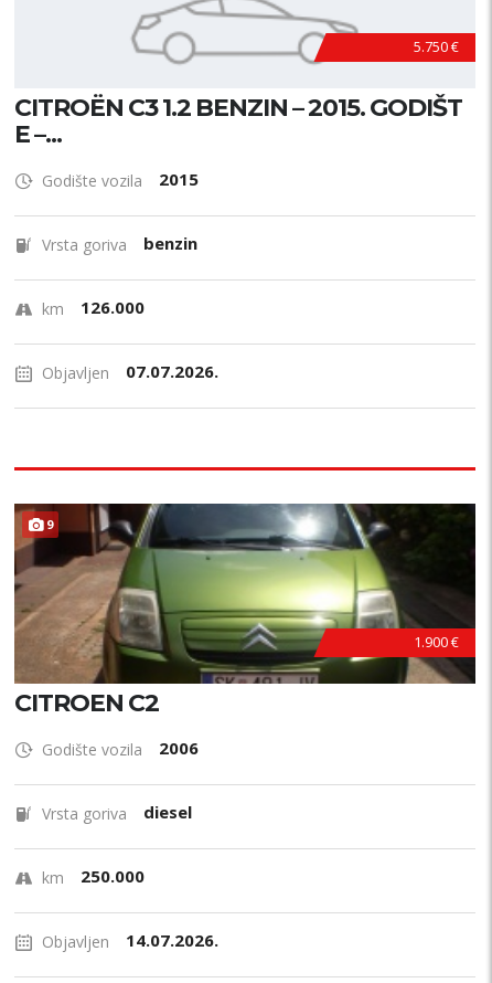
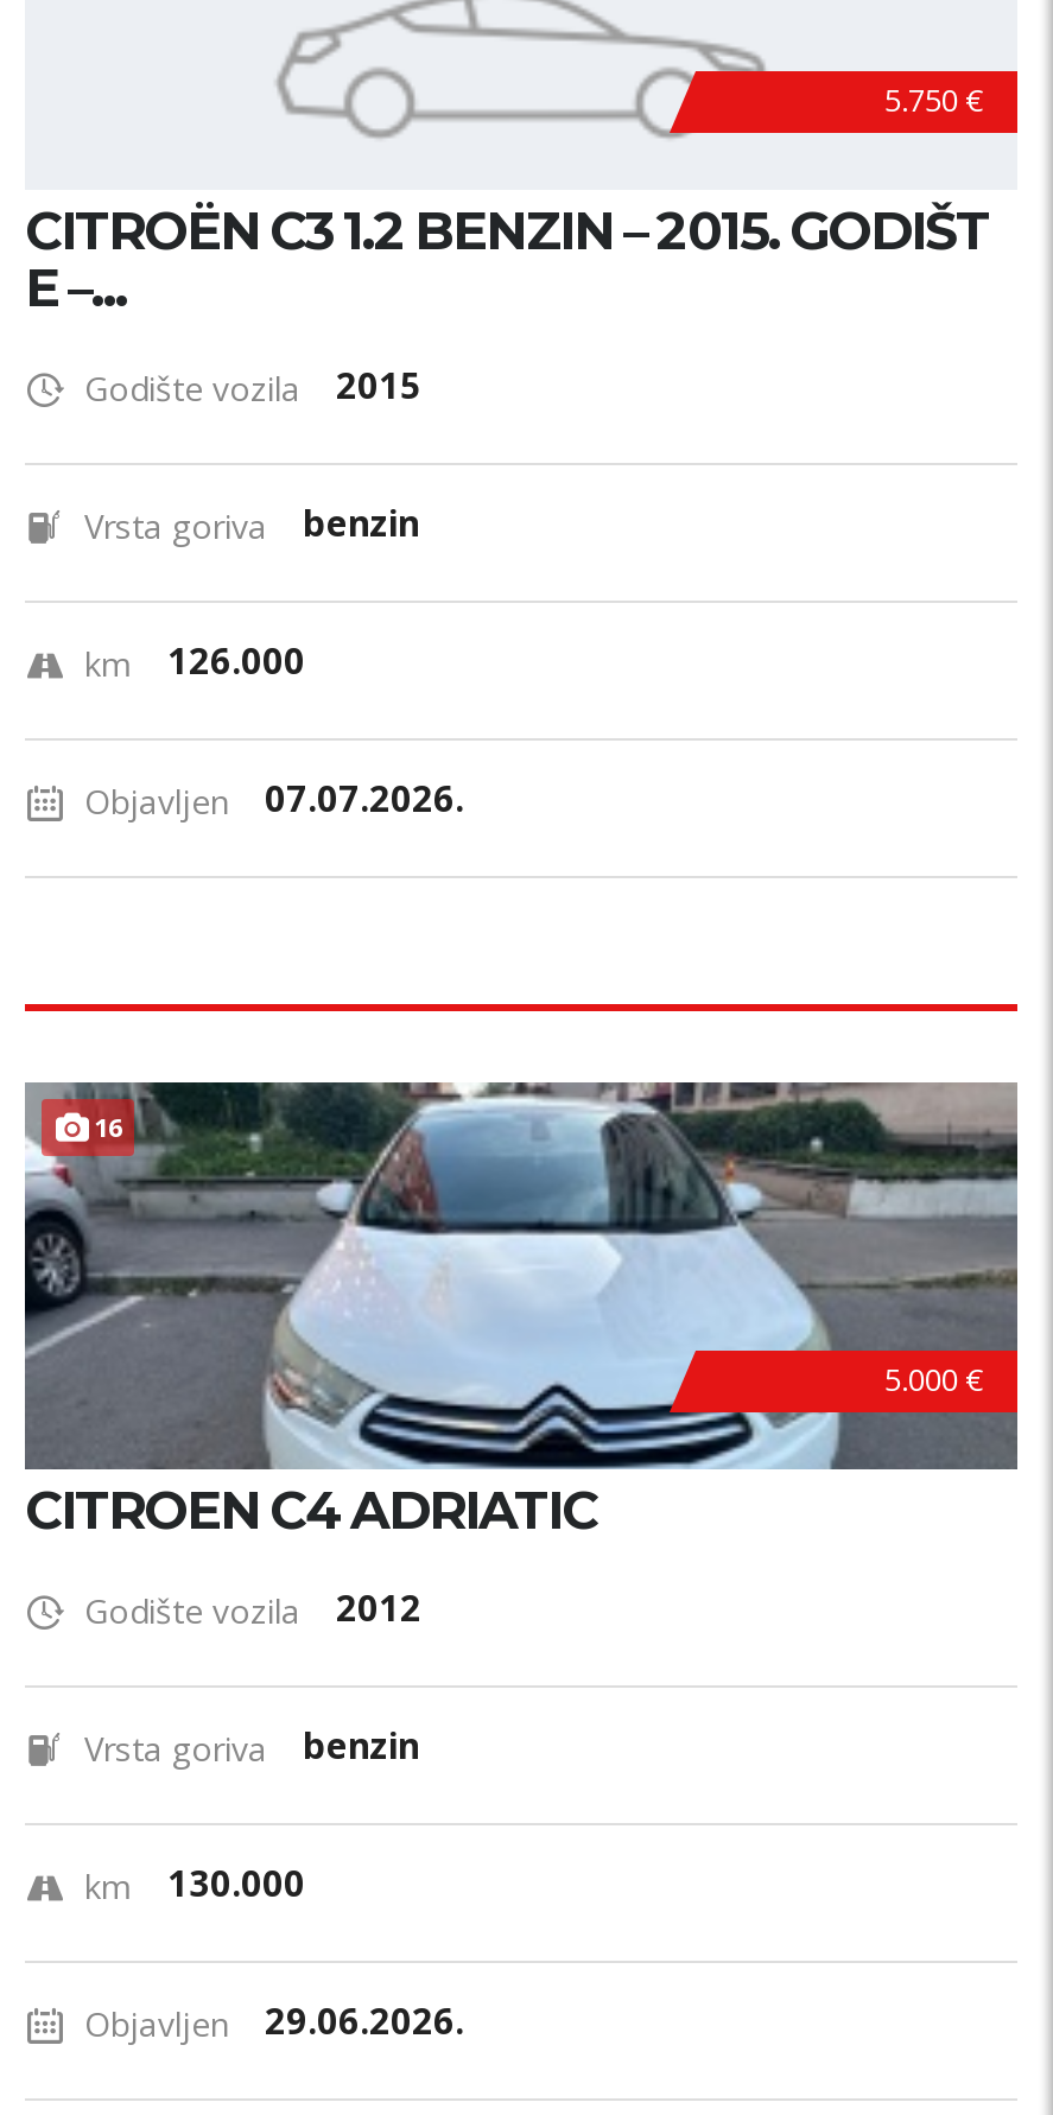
- [image]
- 9
+ [image]
+ 16

- 1.900 €
+ 5.000 €

- CITROEN C2
+ CITROEN C4 ADRIATIC

- Godište vozila 2006
+ Godište vozila 2012

- diesel
+ benzin

- km 250.000
+ km 130.000

- Objavljen 14.07.2026.
+ Objavljen 29.06.2026.
